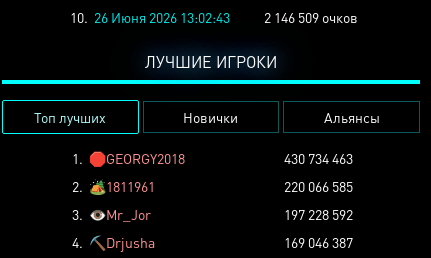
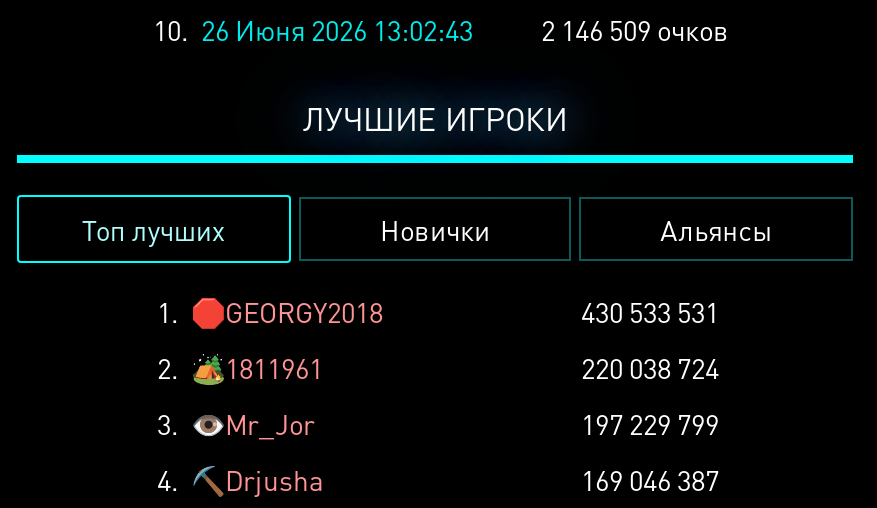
- 430 734 463
+ 430 533 531

- 220 066 585
+ 220 038 724

- 197 228 592
+ 197 229 799
